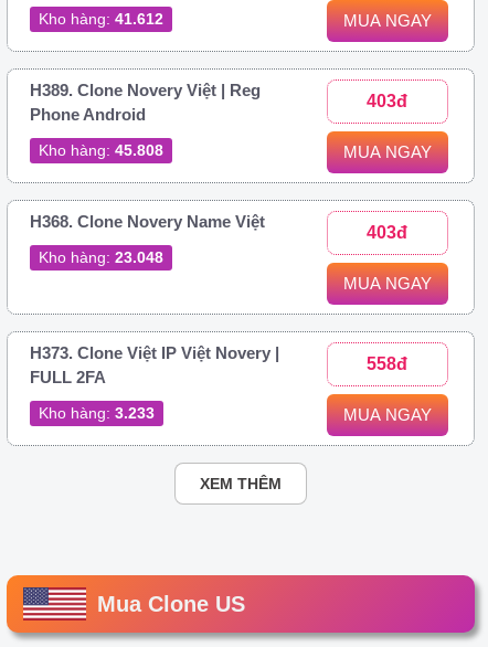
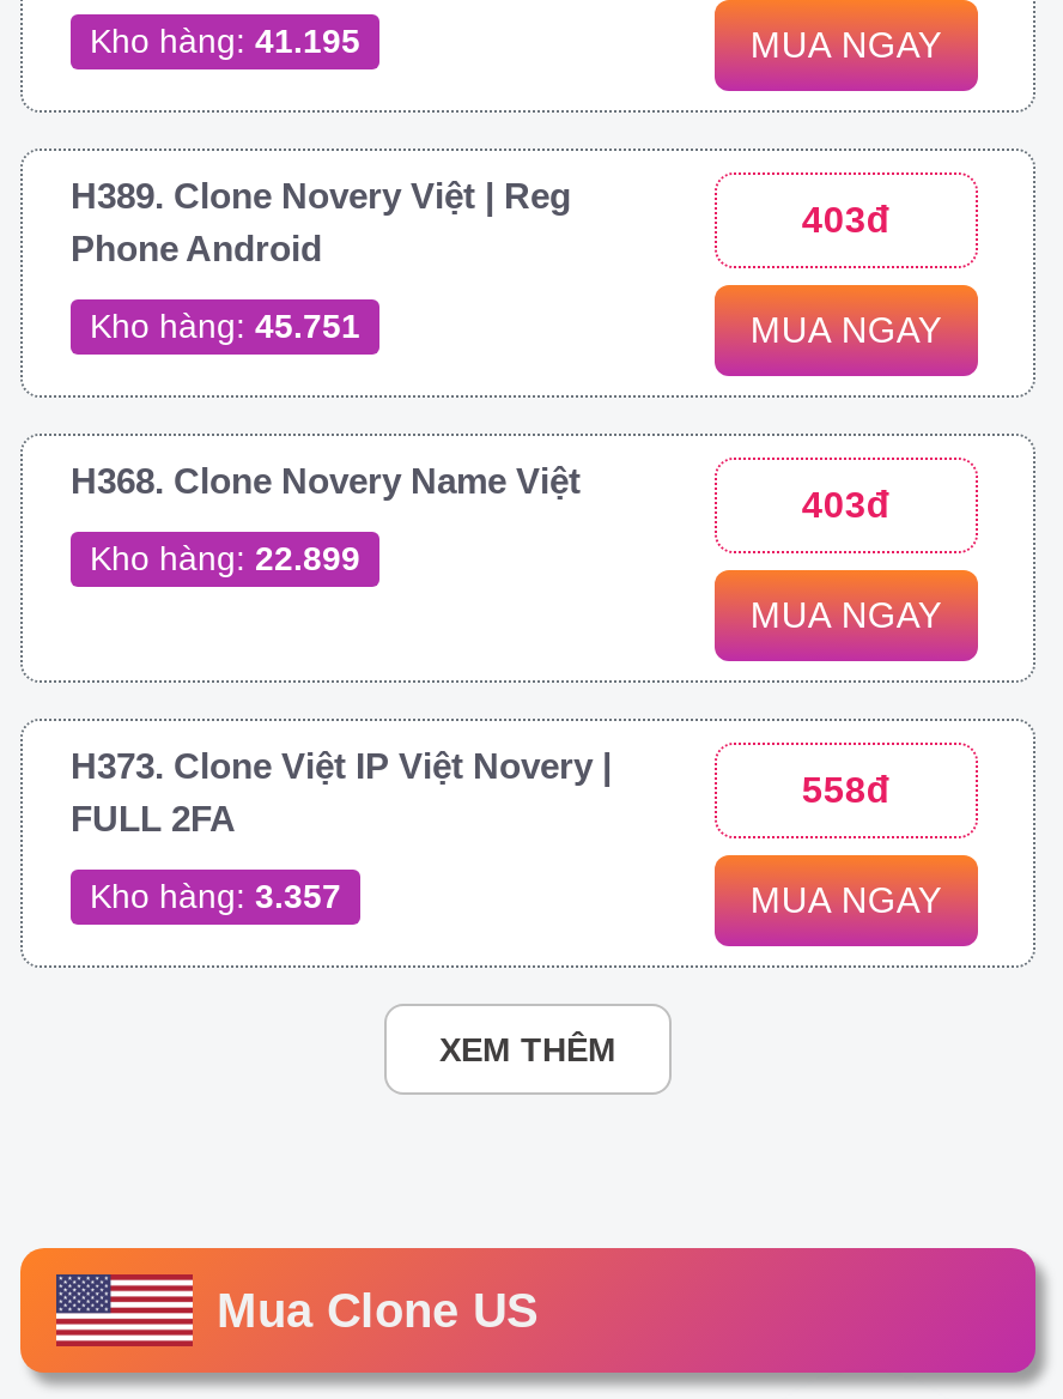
- Kho hàng: 41.612
+ Kho hàng: 41.195

- Kho hàng: 45.808
+ Kho hàng: 45.751

- Kho hàng: 23.048
+ Kho hàng: 22.899

- Kho hàng: 3.233
+ Kho hàng: 3.357
